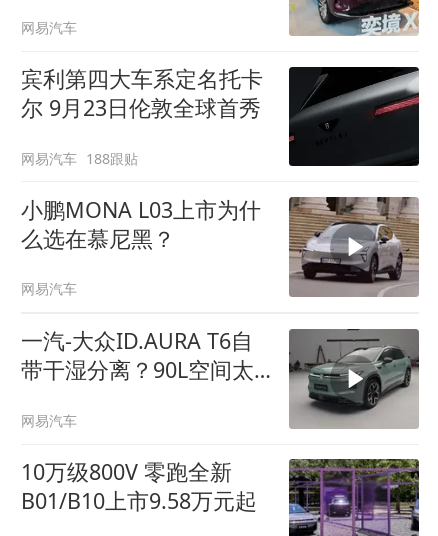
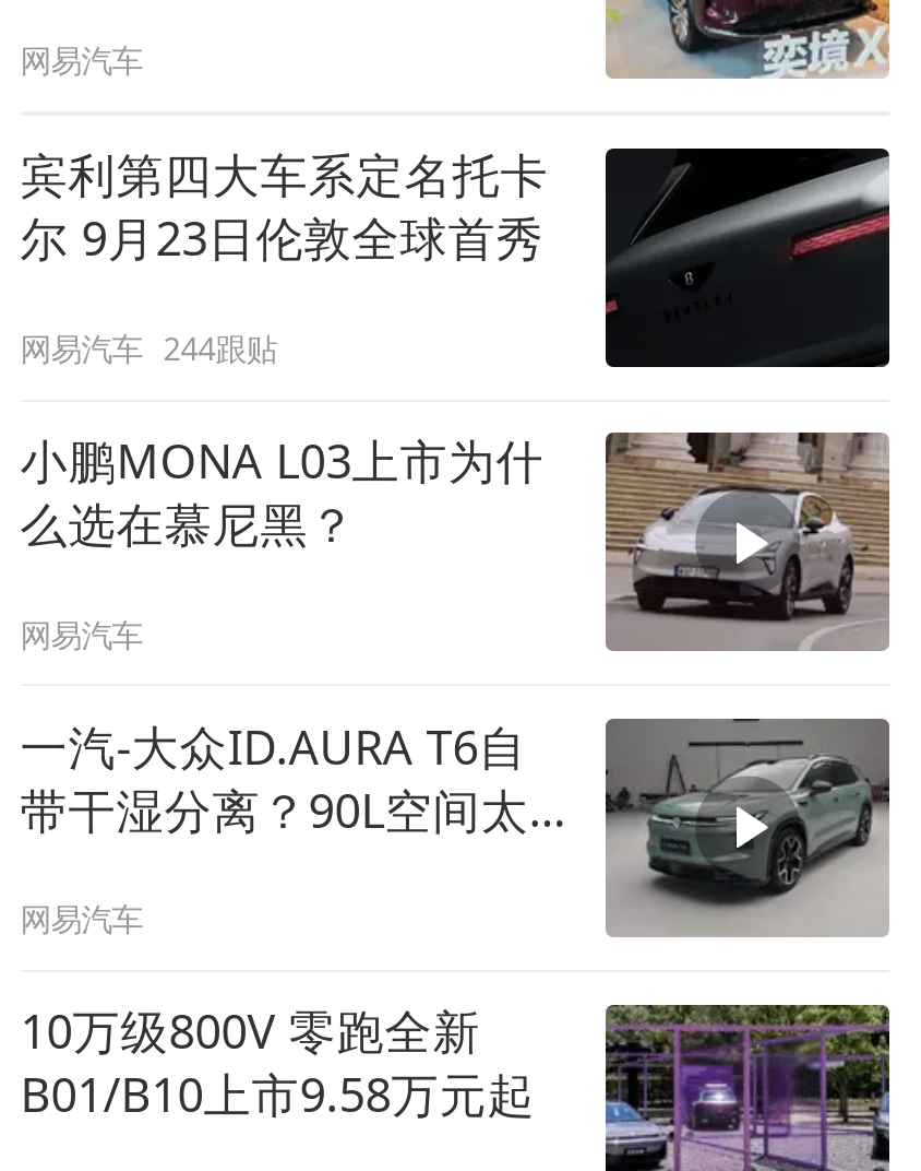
- 网易汽车 188跟贴
+ 网易汽车 244跟贴
